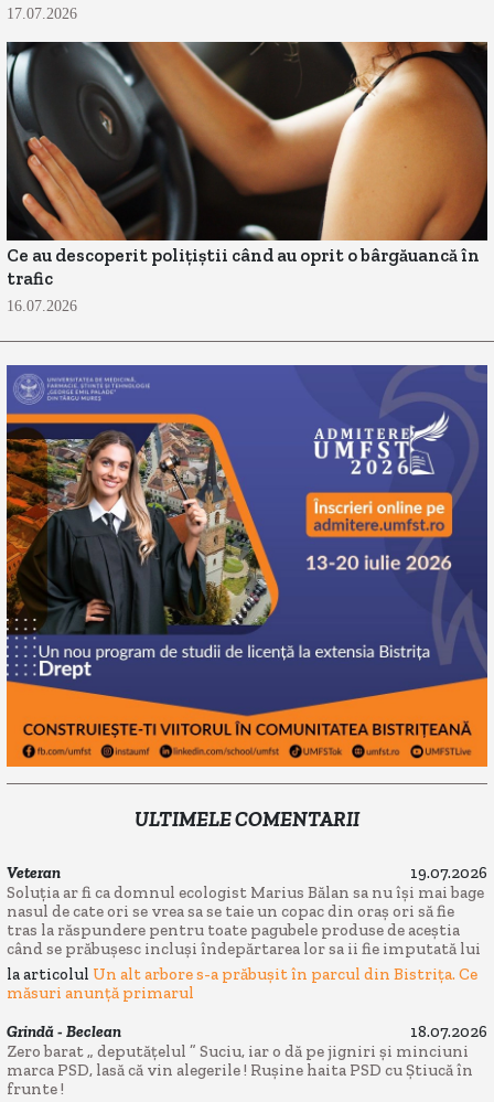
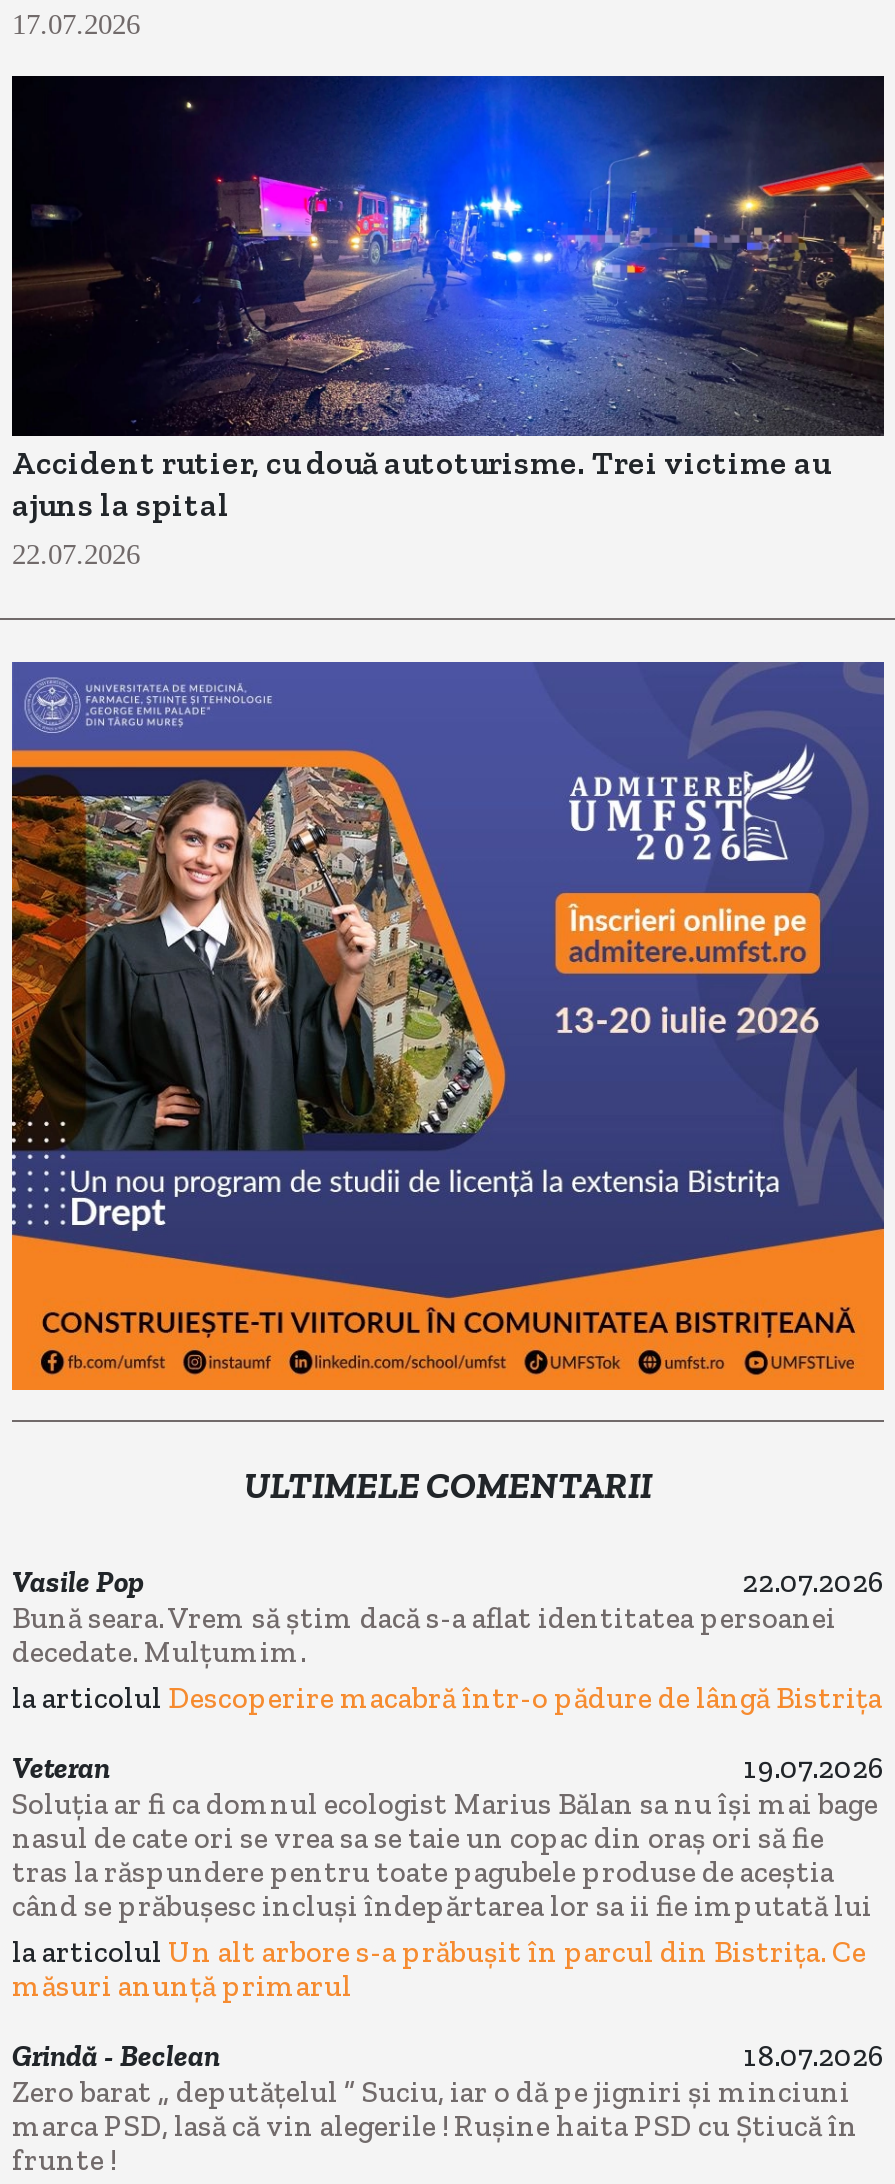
- [image]
- Ce au descoperit polițiștii când au oprit o bârgăuancă în
- trafic
- 16.07.2026
+ [image]
+ Accident rutier, cu două autoturisme. Trei victime au
+ ajuns la spital
+ 22.07.2026

+ Vasile Pop
+ 22.07.2026
+ Bună seara. Vrem să știm dacă s-a aflat identitatea persoanei
+ decedate. Mulțumim.
+ la articolul Descoperire macabră într-o pădure de lângă Bistrița
